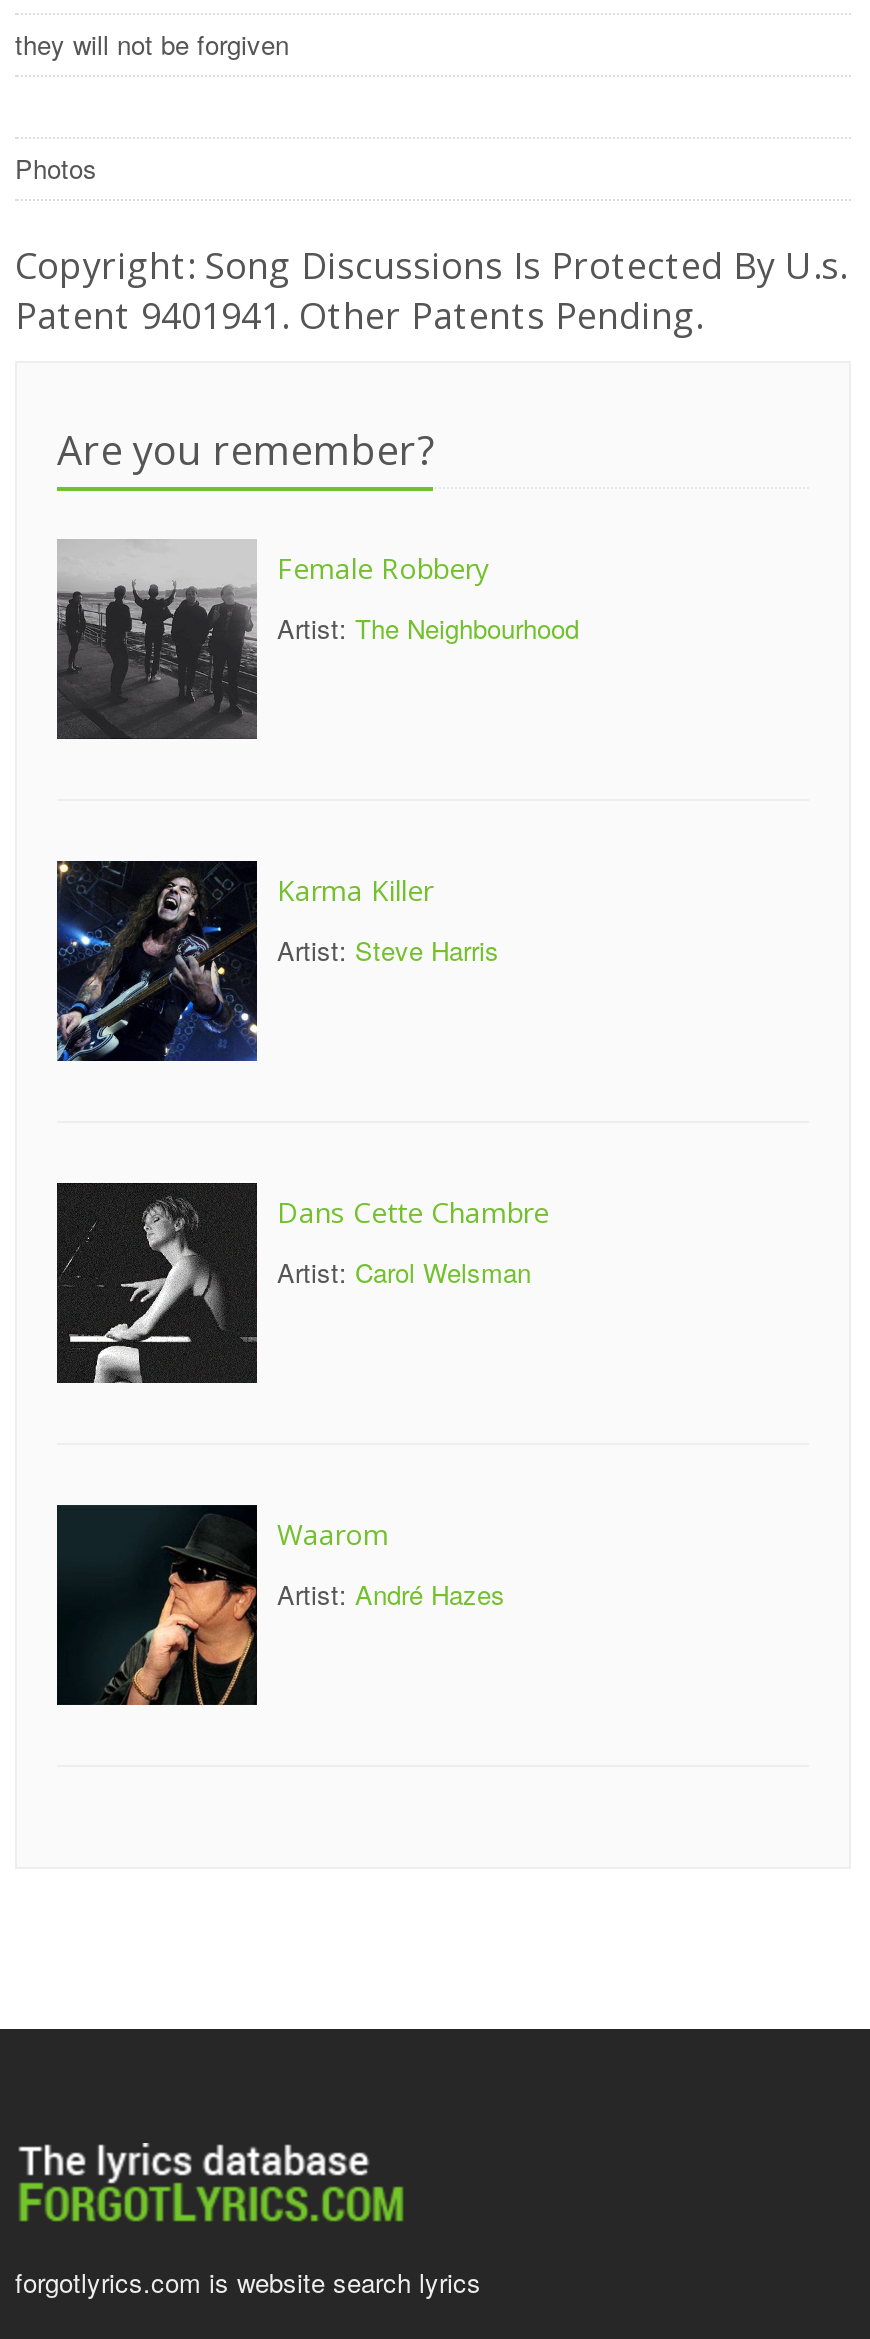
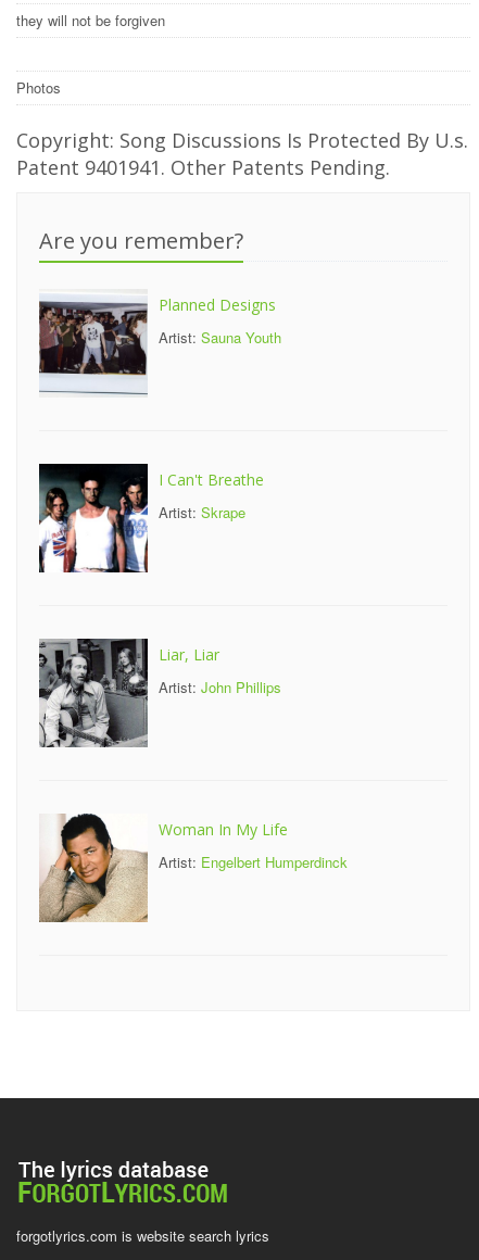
- [image]
- Female Robbery
+ [image]
+ Planned Designs

- Artist: The Neighbourhood
+ Artist: Sauna Youth

- [image]
- Karma Killer
+ [image]
+ I Can't Breathe

- Artist: Steve Harris
+ Artist: Skrape

- [image]
- Dans Cette Chambre
+ [image]
+ Liar, Liar

- Artist: Carol Welsman
+ Artist: John Phillips

- [image]
- Waarom
+ [image]
+ Woman In My Life

- Artist: André Hazes
+ Artist: Engelbert Humperdinck
